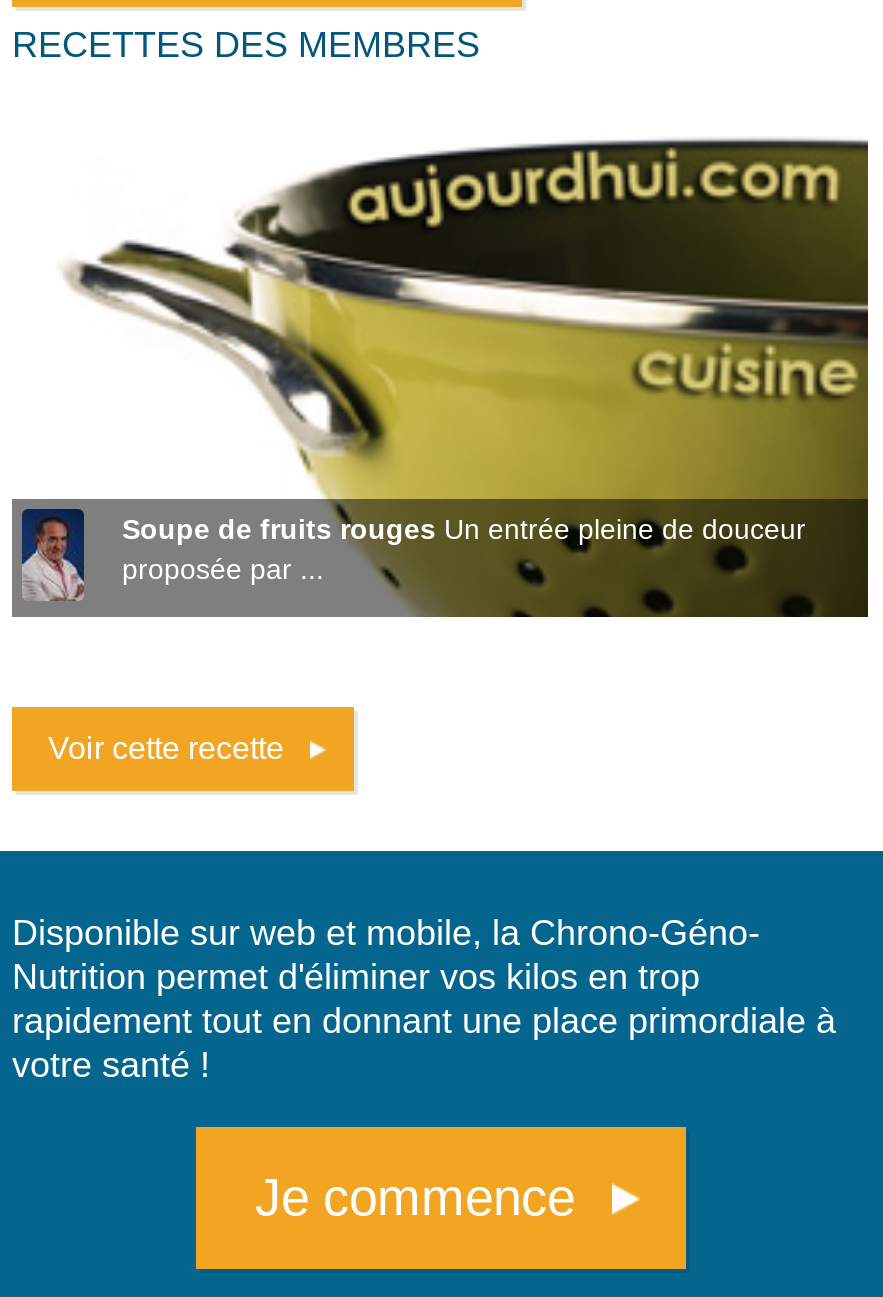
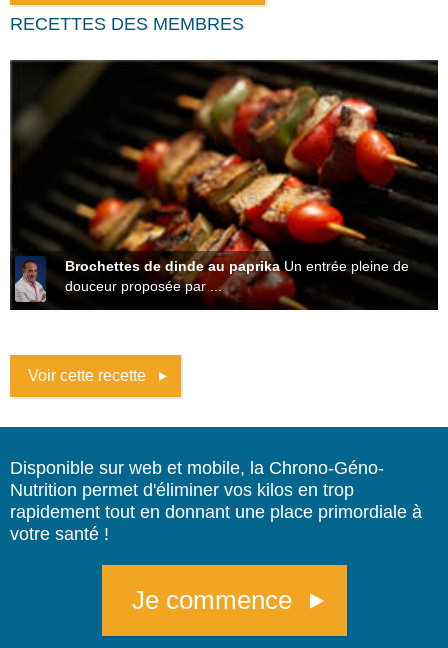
- [image]
- Soupe de fruits rouges Un entrée pleine de douceur
- proposée par ...
+ [image]
+ Brochettes de dinde au paprika Un entrée pleine de
+ douceur proposée par ...
